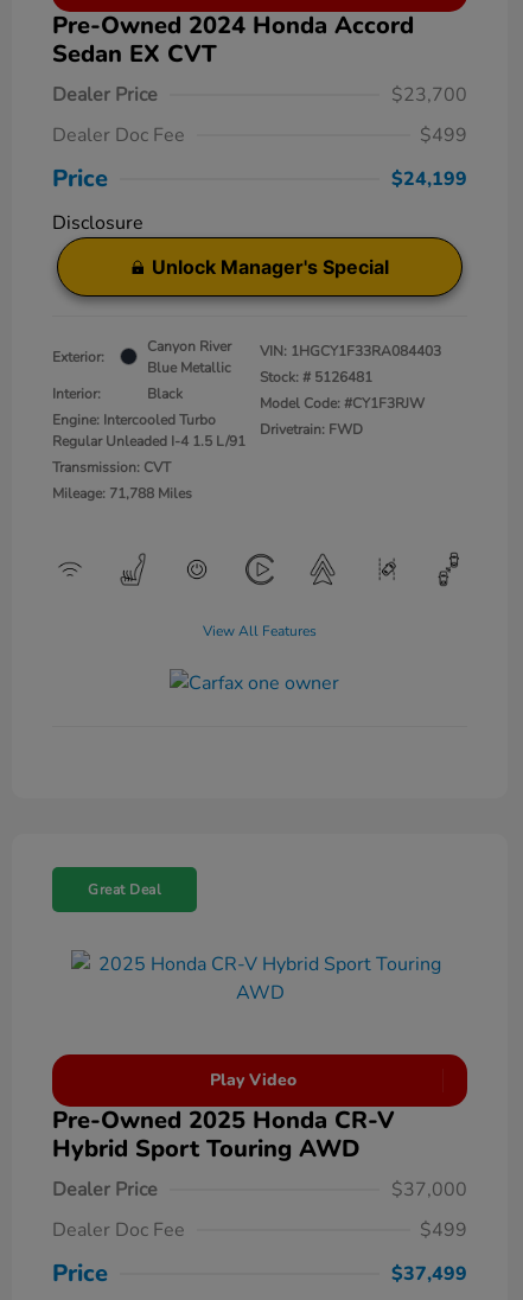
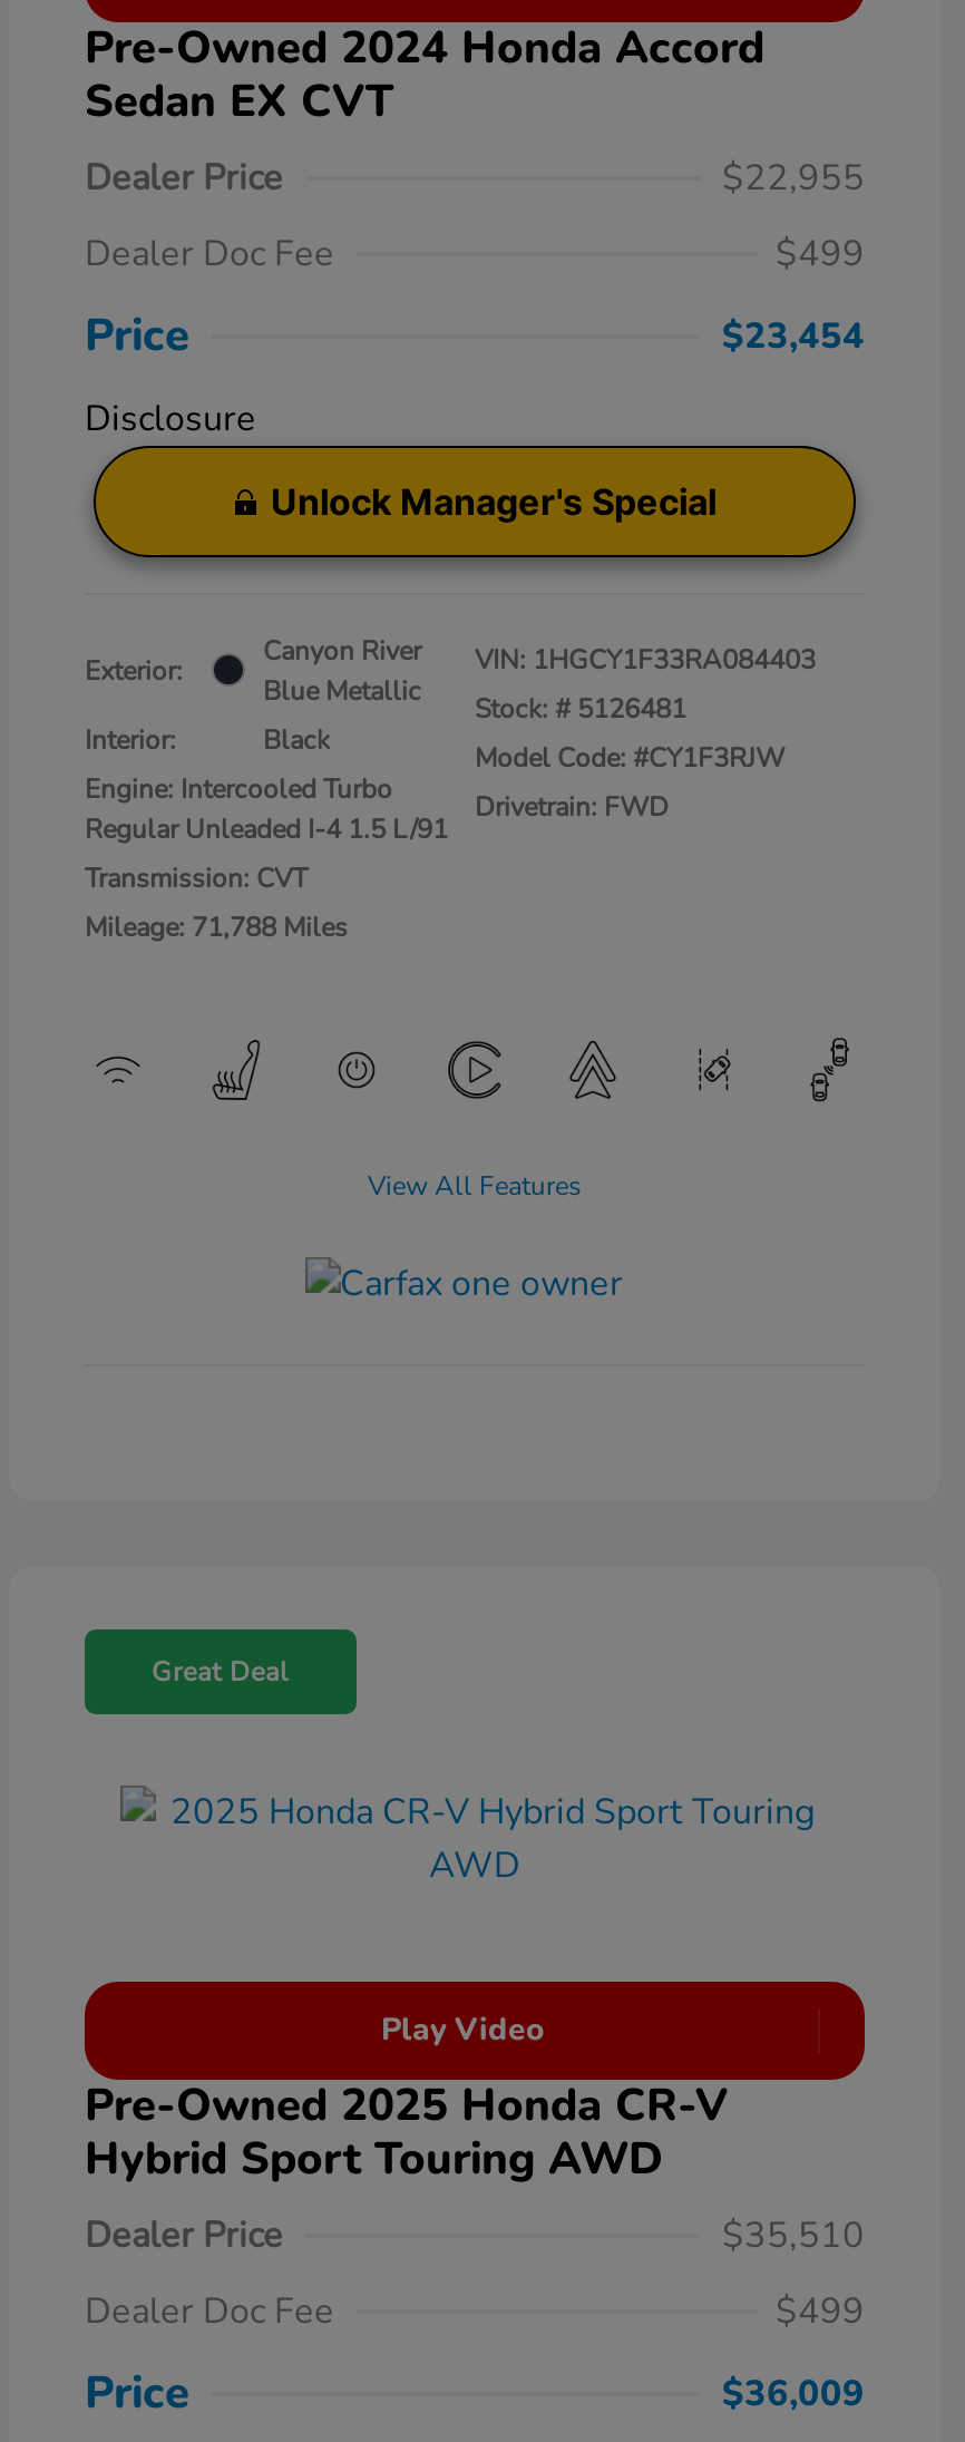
- $23,700
+ $22,955

- $24,199
+ $23,454

- $37,000
+ $35,510

- $37,499
+ $36,009
